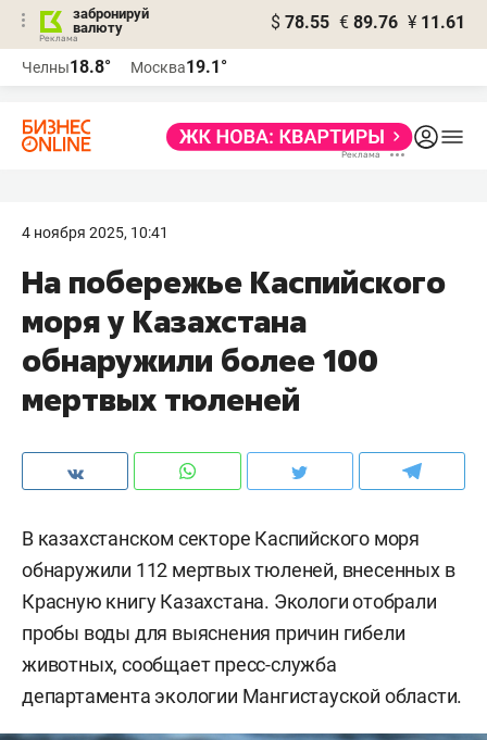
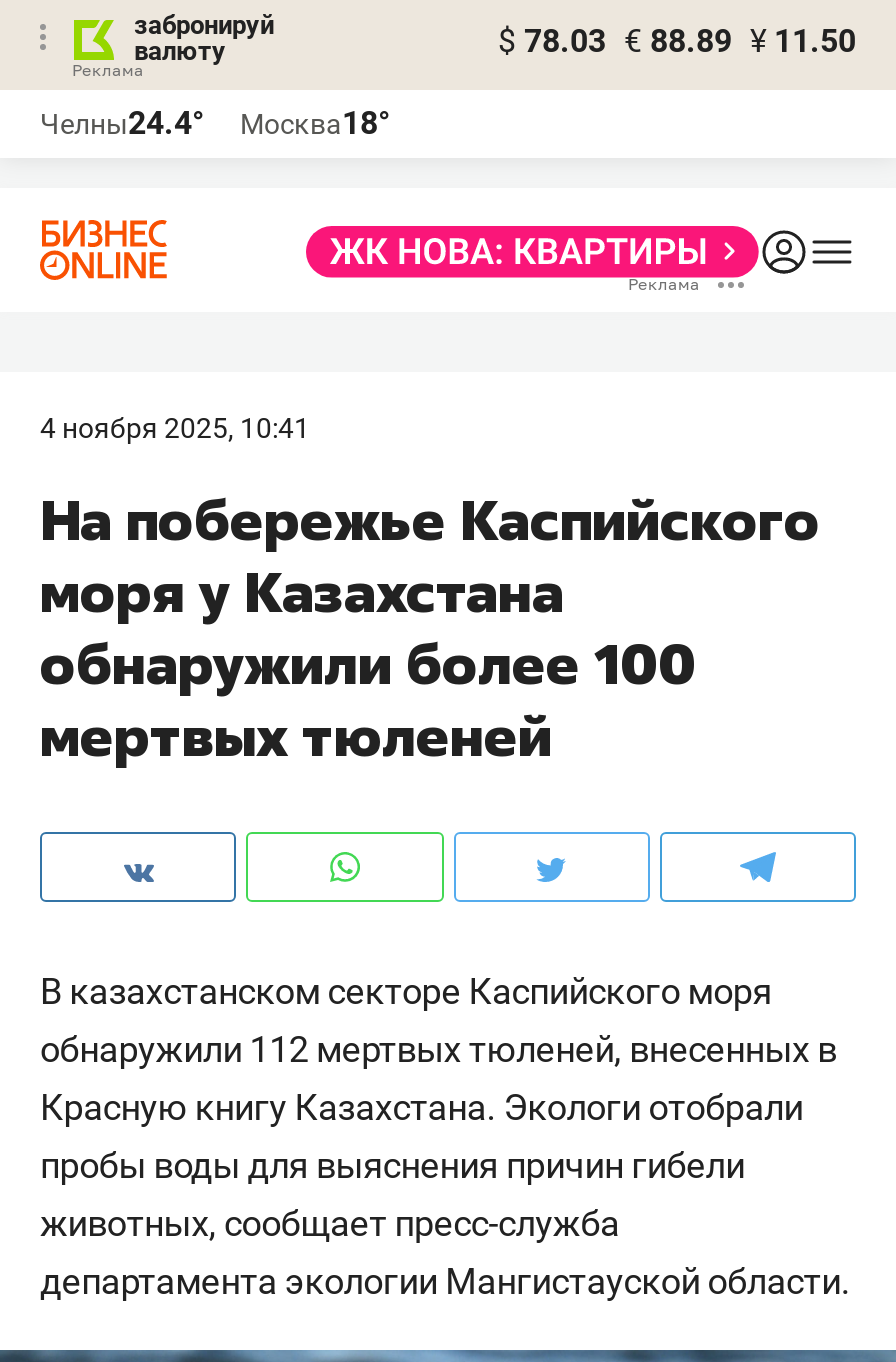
- $ 78.55 € 89.76 ¥ 11.61
+ $ 78.03 € 88.89 ¥ 11.50

- Челны18.8°
+ Челны24.4°

- Москва19.1°
+ Москва18°
